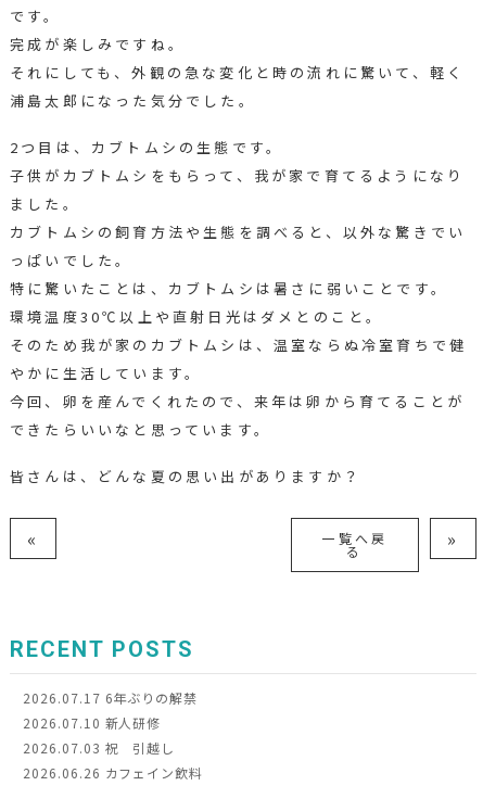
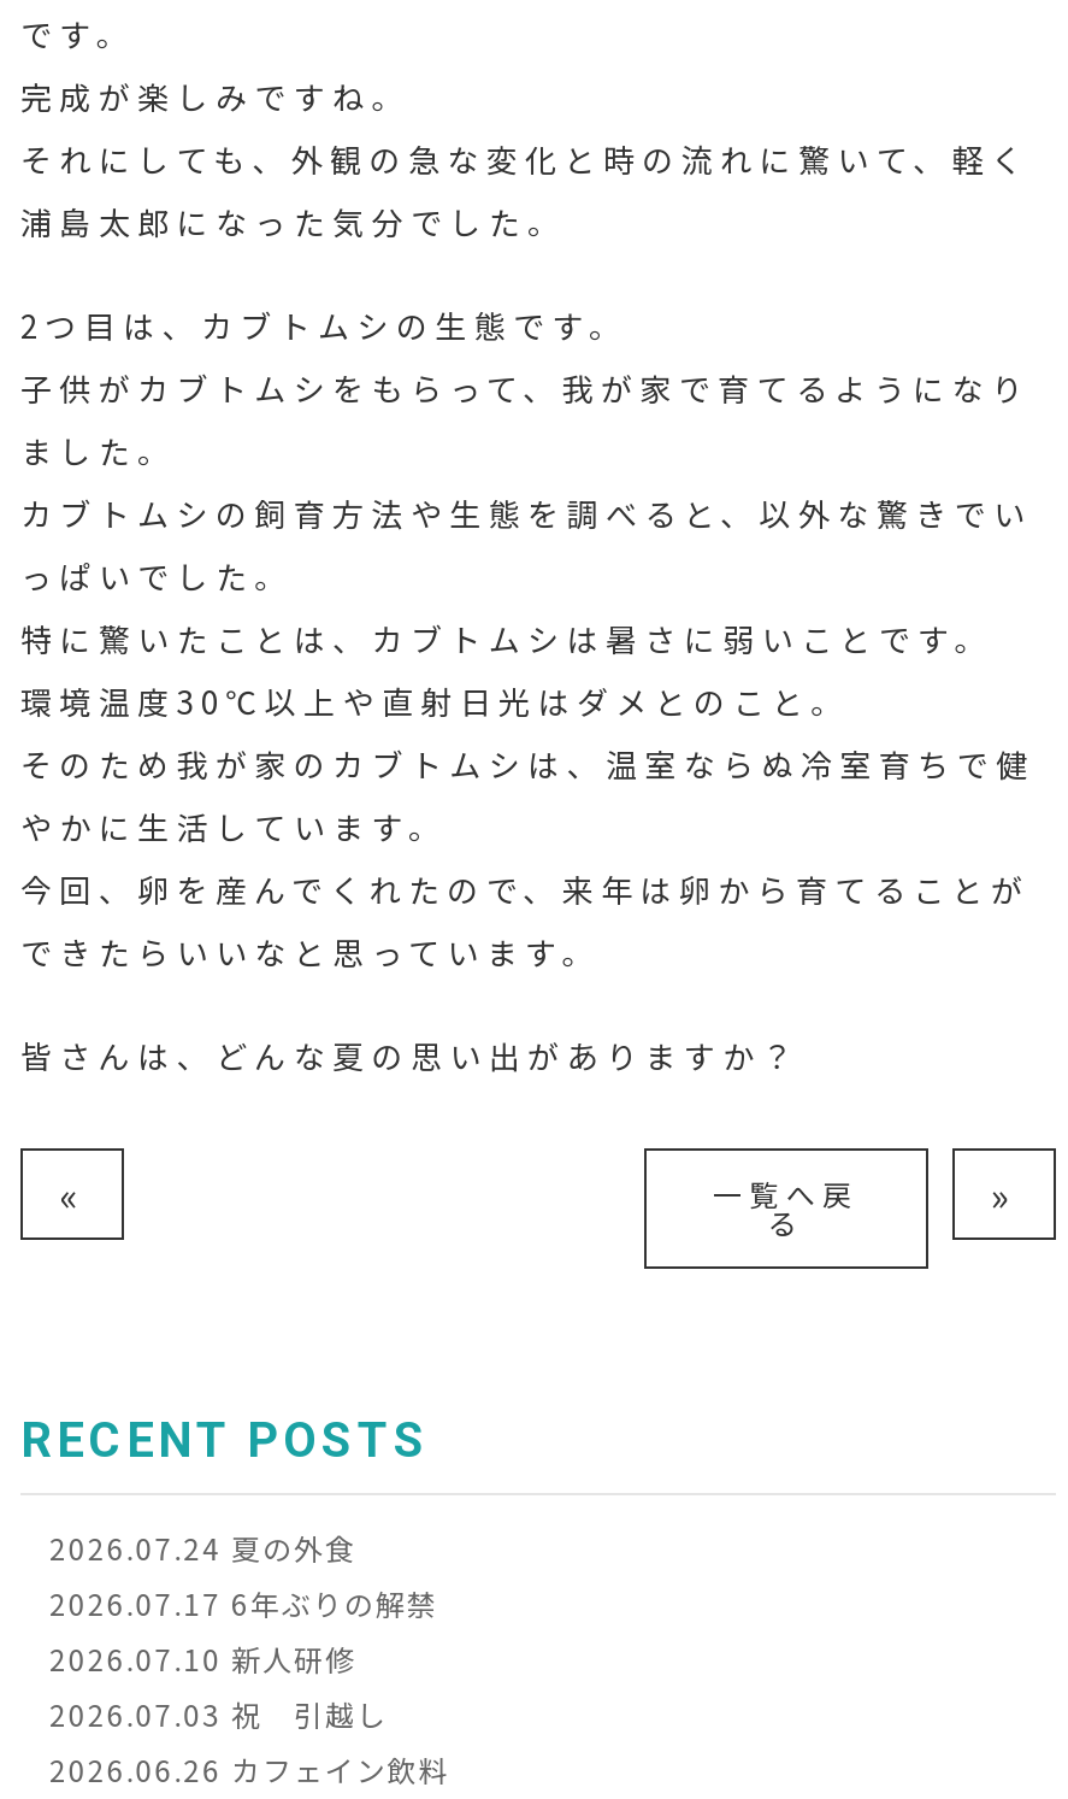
+ 2026.07.24夏の外食
